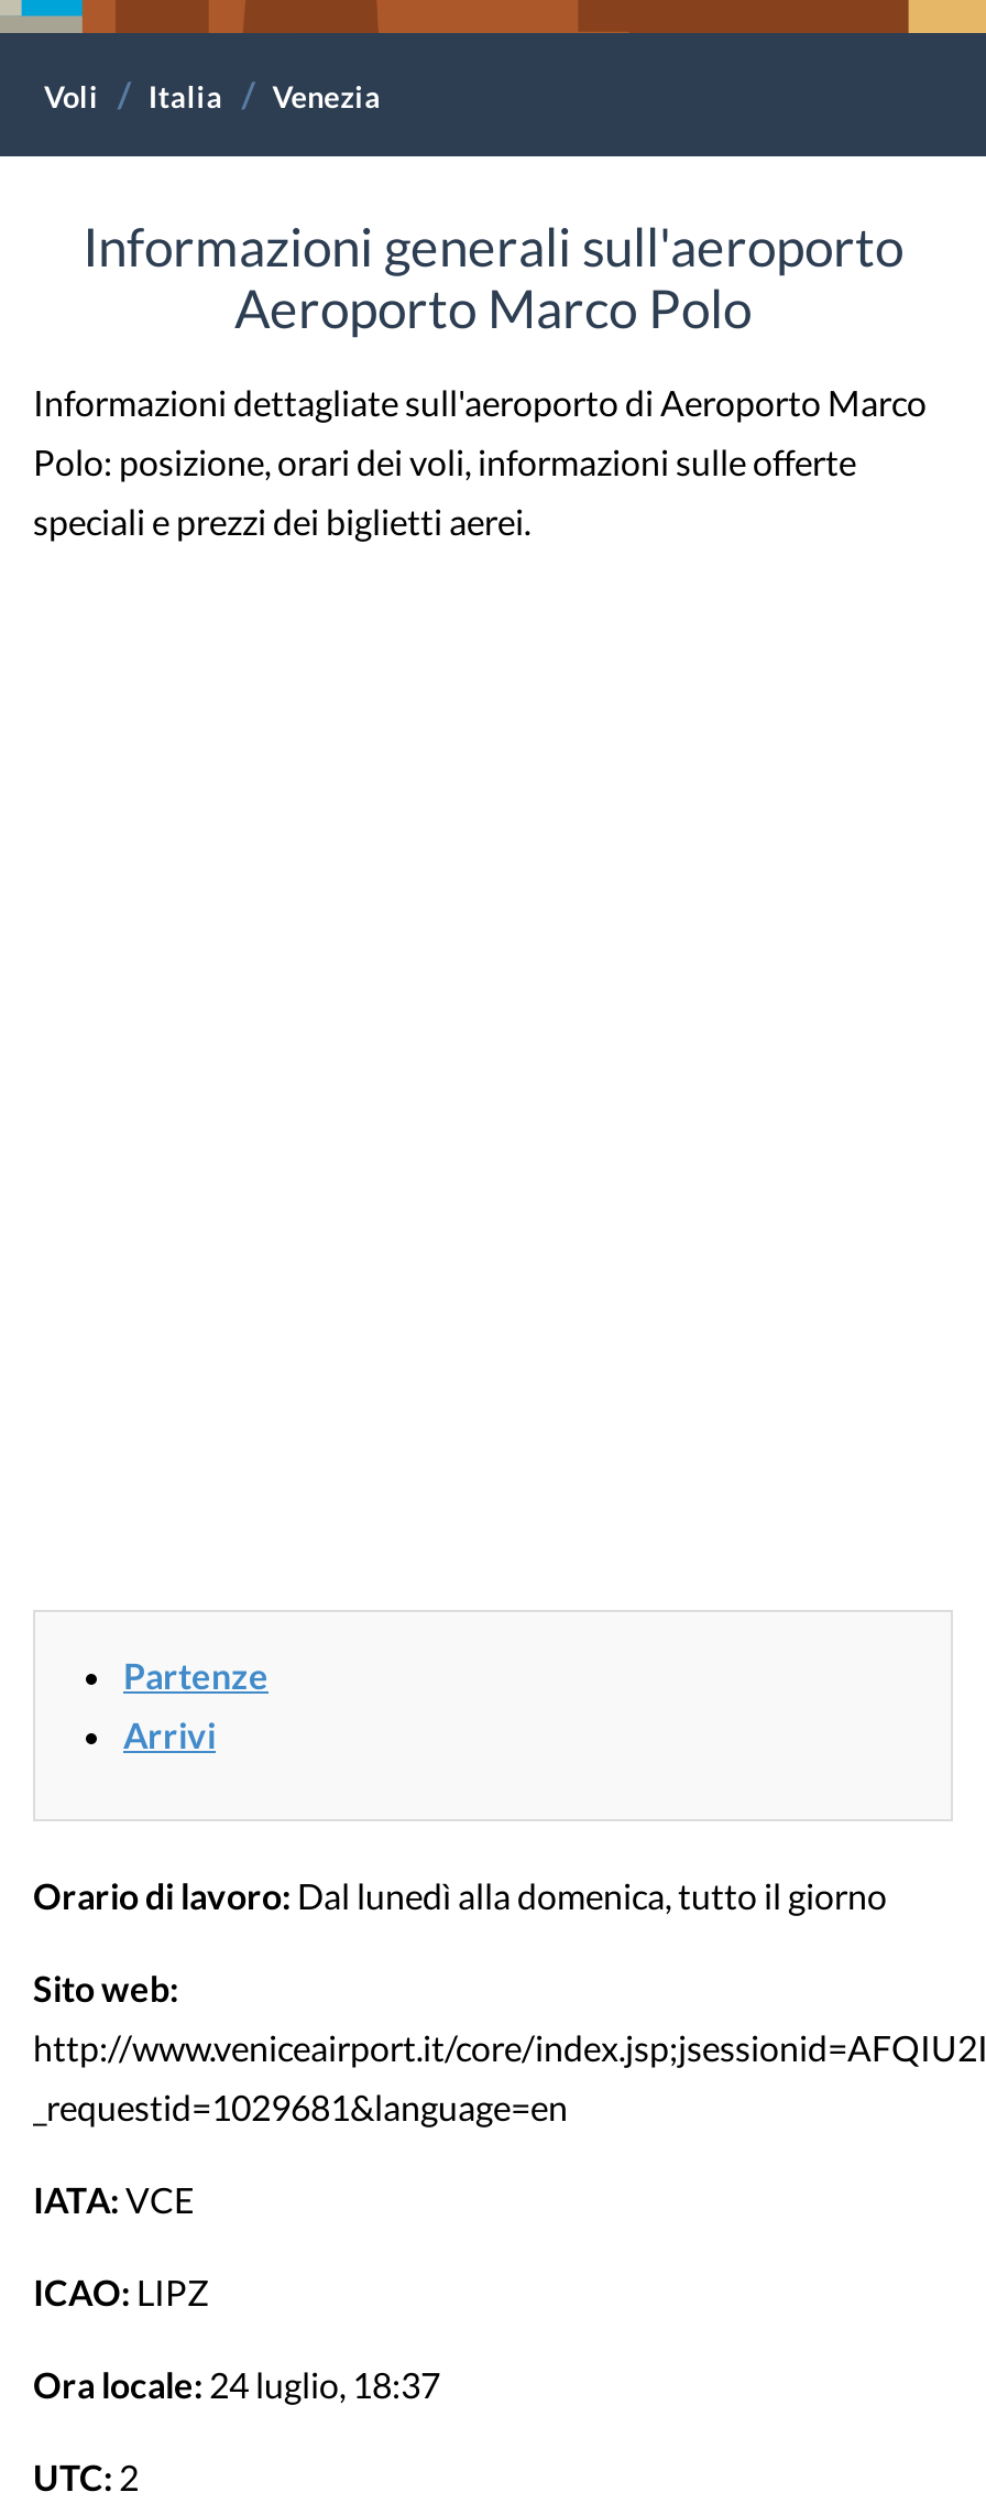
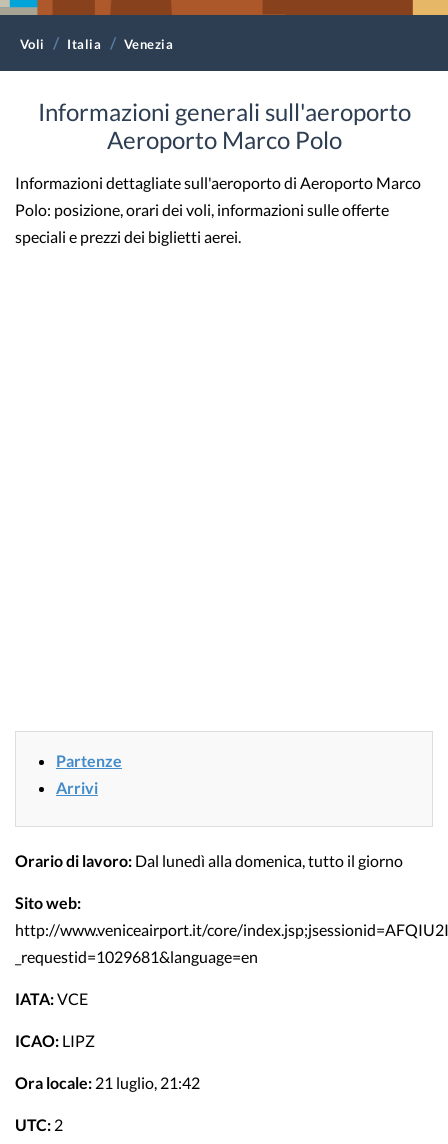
- Ora locale: 24 luglio, 18:37
+ Ora locale: 21 luglio, 21:42
